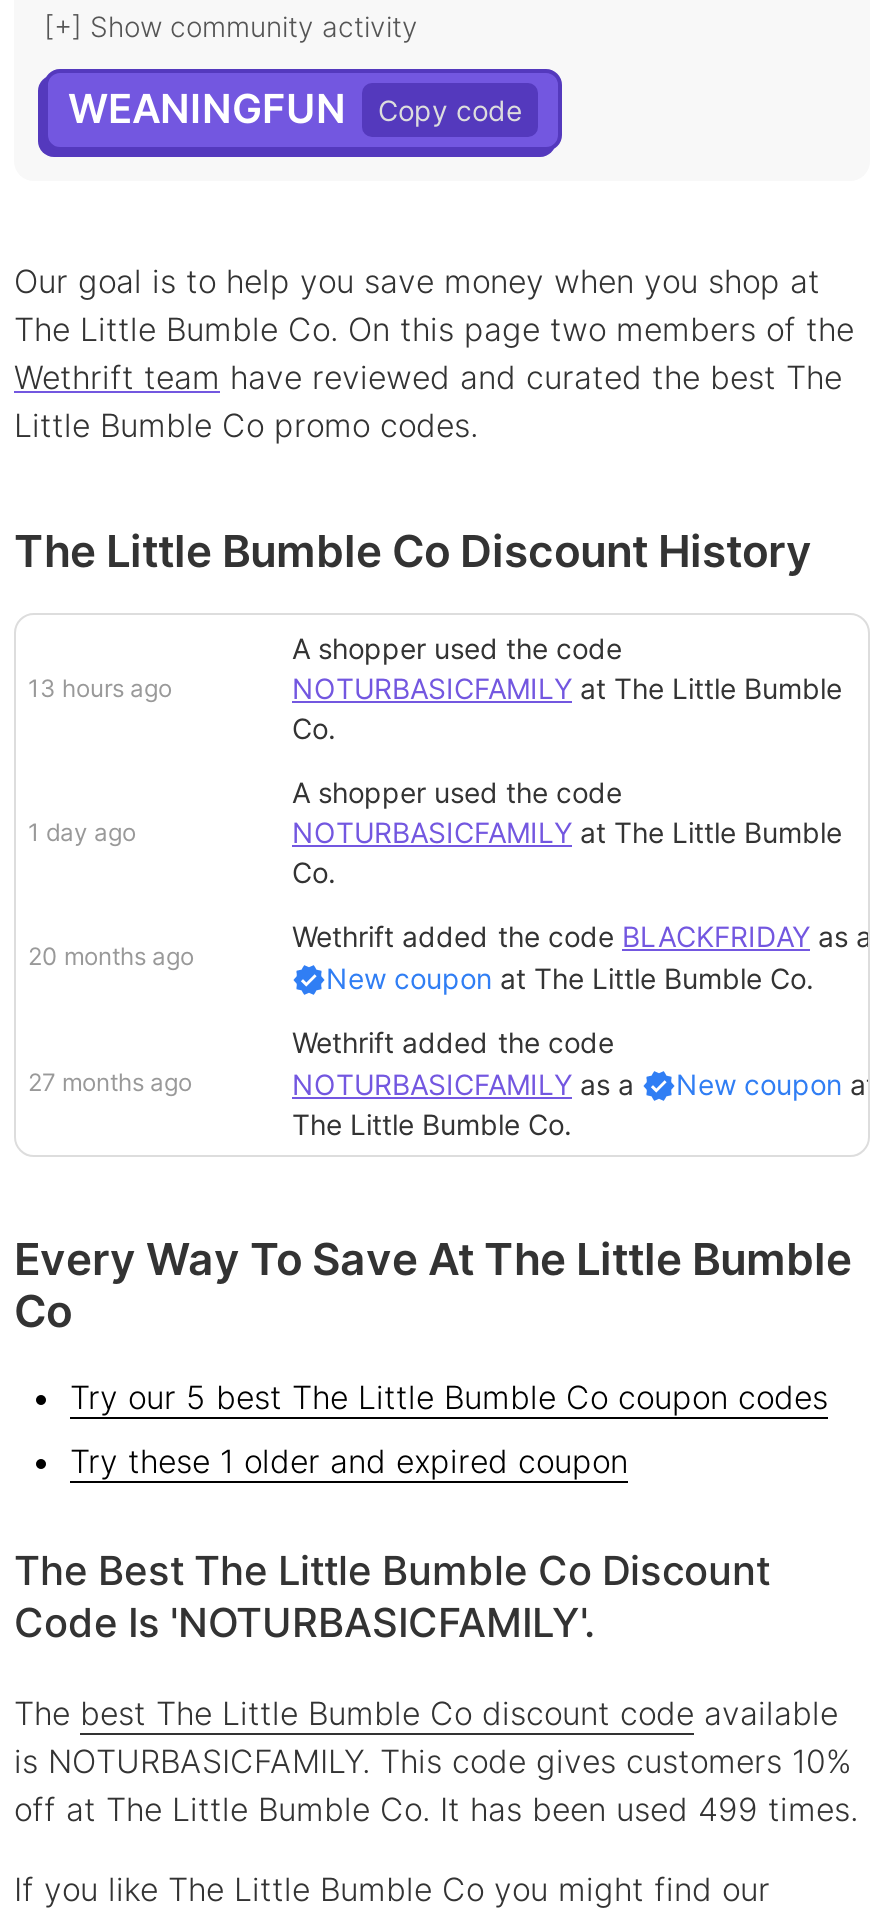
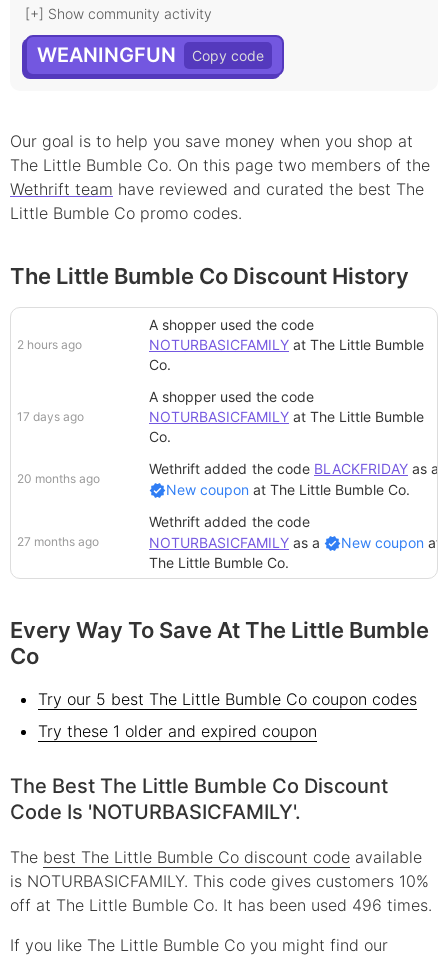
- 13 hours ago
+ 2 hours ago

- 1 day ago
+ 17 days ago

- off at The Little Bumble Co. It has been used 499 times.
+ off at The Little Bumble Co. It has been used 496 times.
